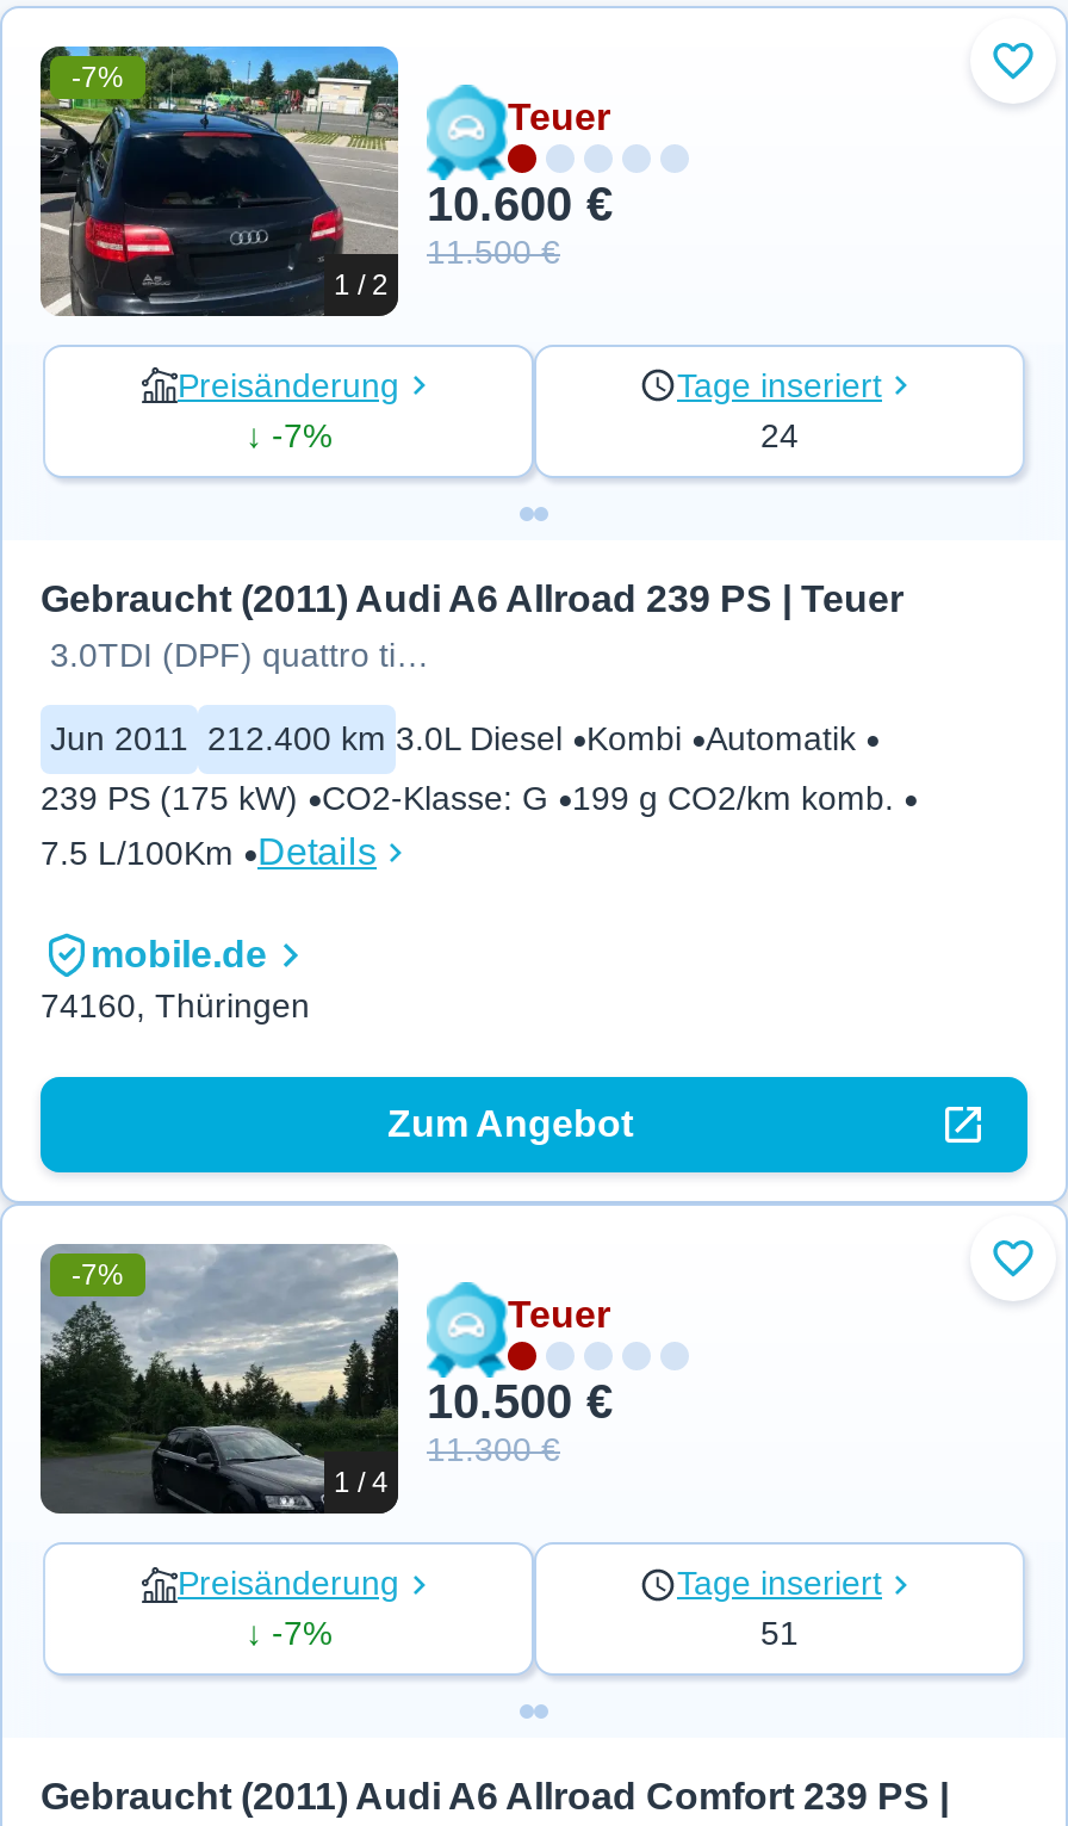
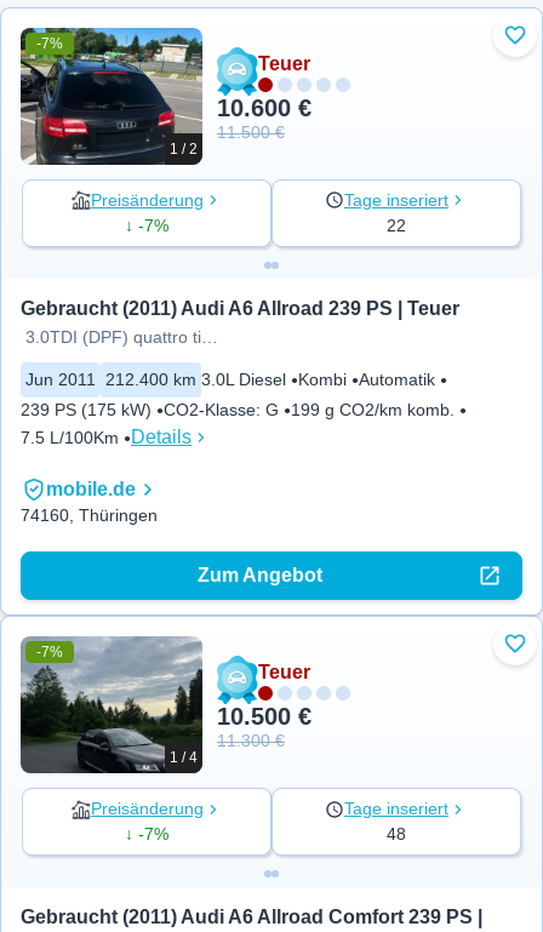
- 24
+ 22

- 51
+ 48
